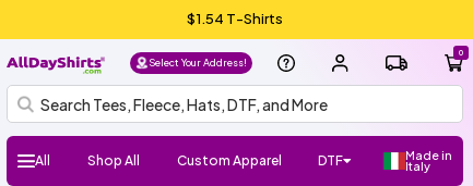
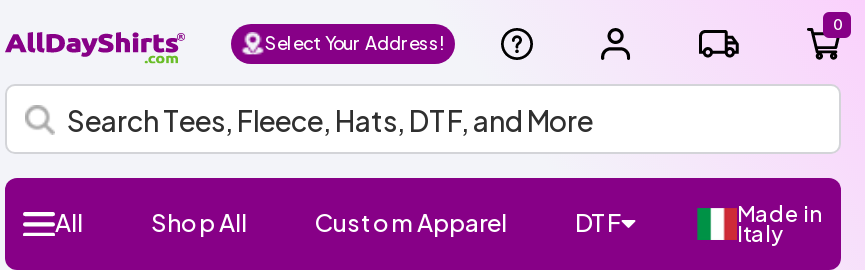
- $1.54 T-Shirts
